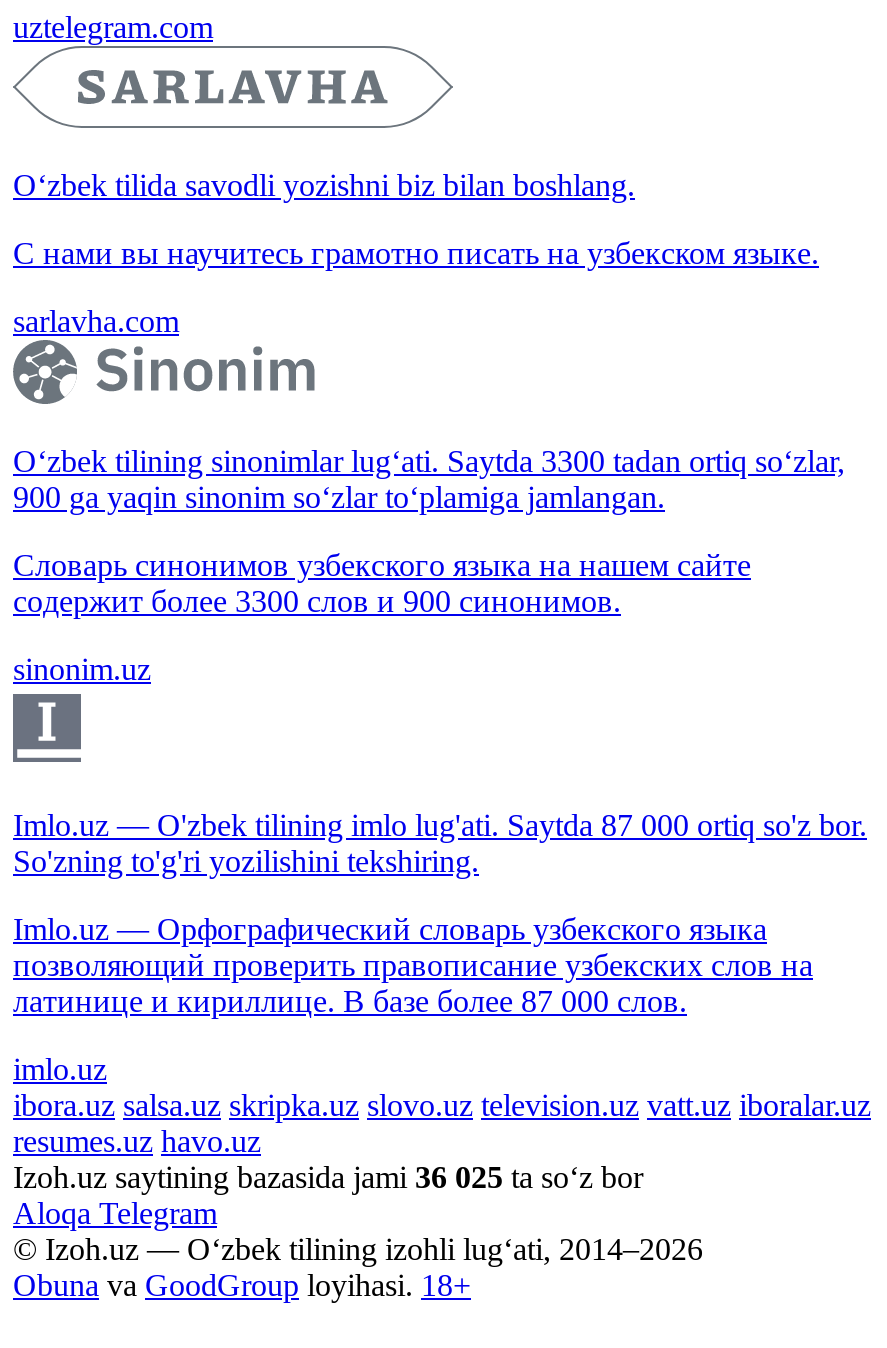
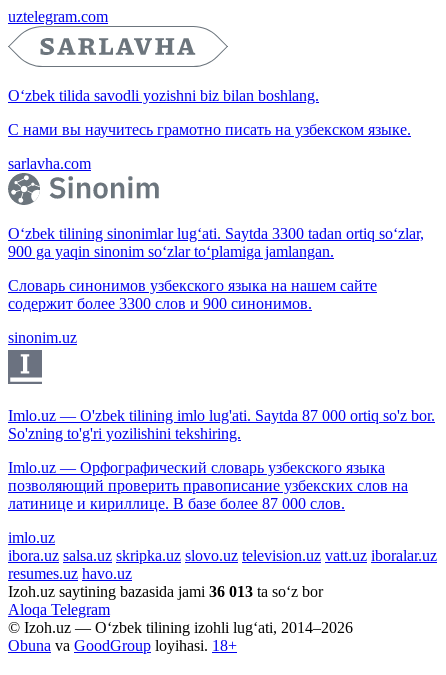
- Izoh.uz saytining bazasida jami 36 025 ta so‘z bor
+ Izoh.uz saytining bazasida jami 36 013 ta so‘z bor
